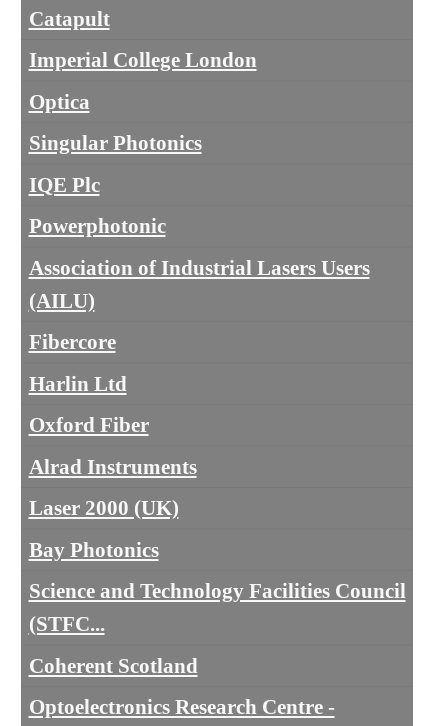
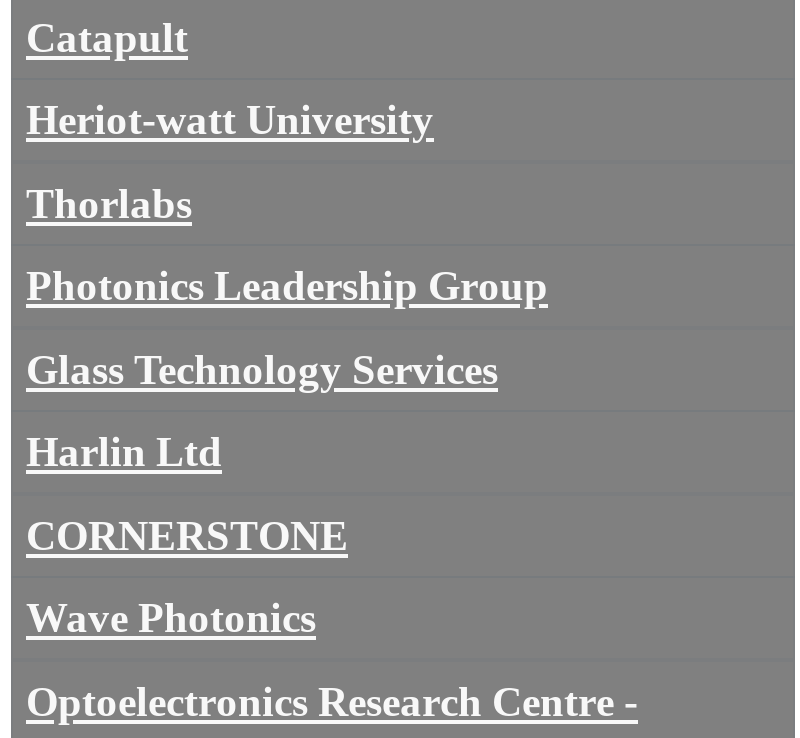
- Imperial College London
- Optica
- Singular Photonics
- IQE Plc
- Powerphotonic
- Association of Industrial Lasers Users
- (AILU)
- Fibercore
+ Heriot-watt University
+ Thorlabs
+ Photonics Leadership Group
+ Glass Technology Services

- Oxford Fiber
- Alrad Instruments
- Laser 2000 (UK)
- Bay Photonics
- Science and Technology Facilities Council
- (STFC...
- Coherent Scotland
+ CORNERSTONE
+ Wave Photonics
